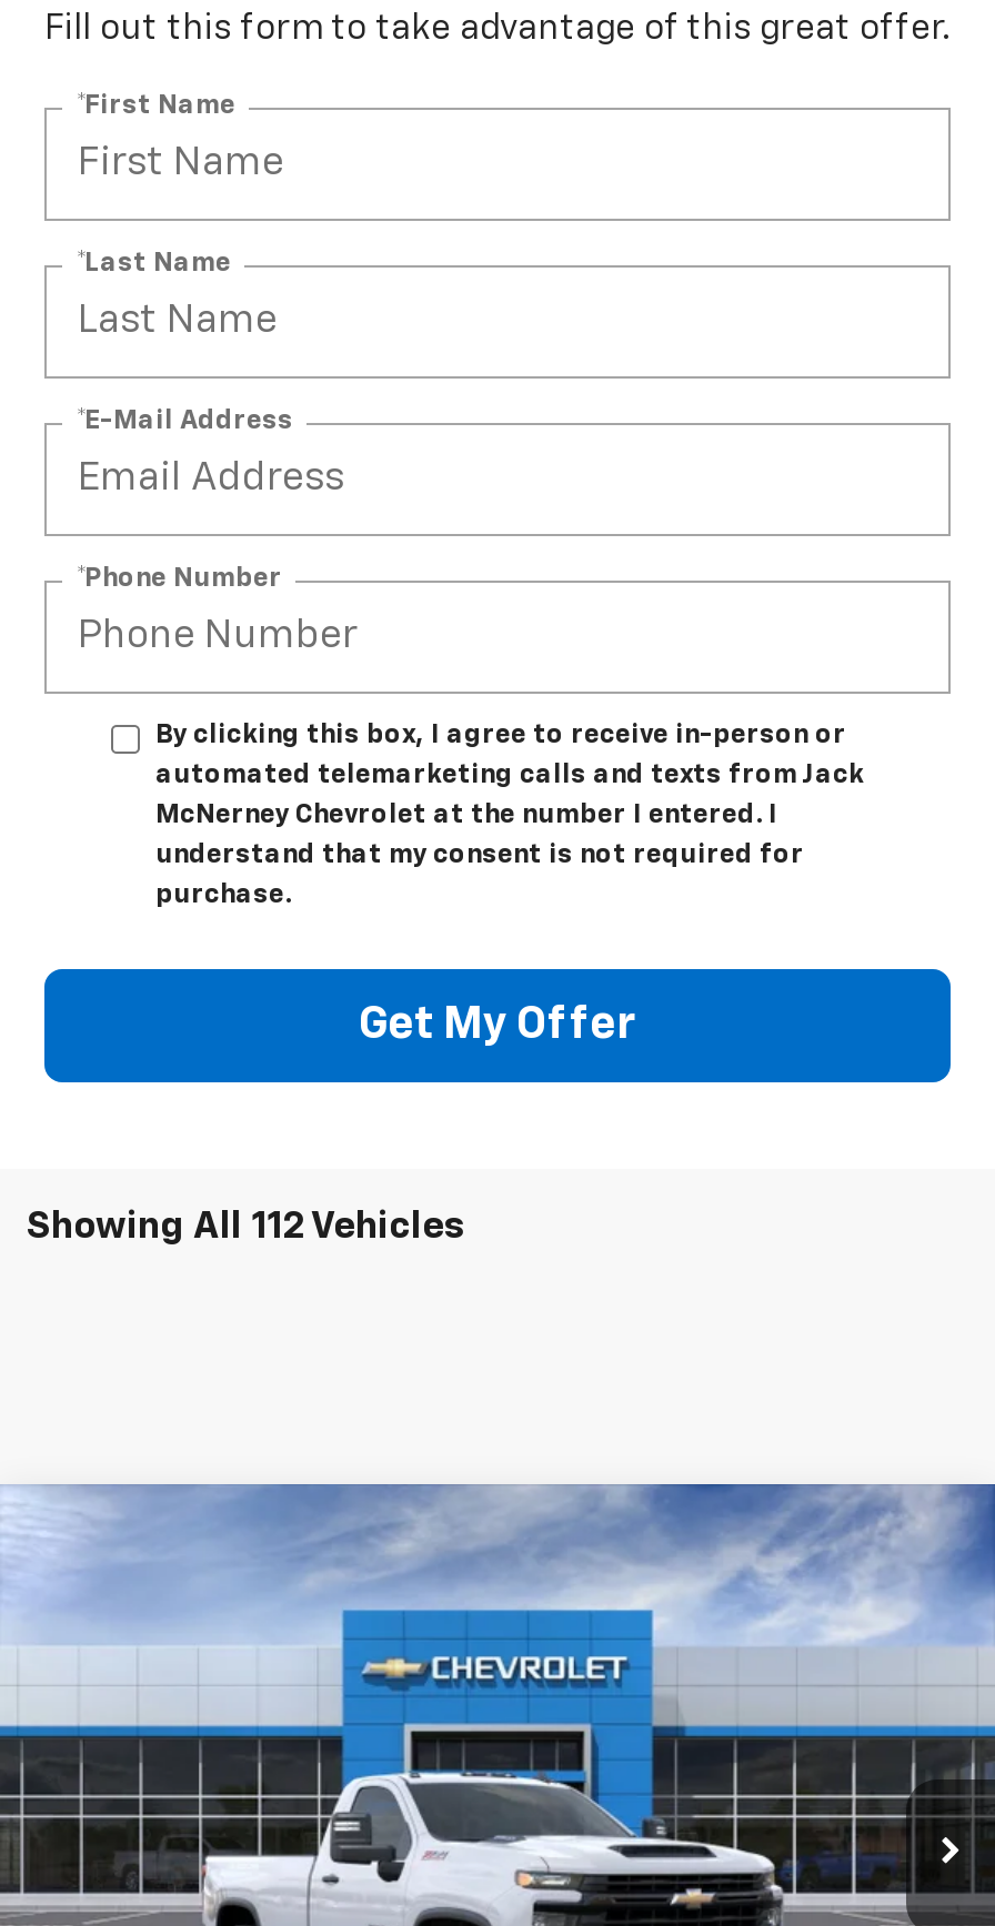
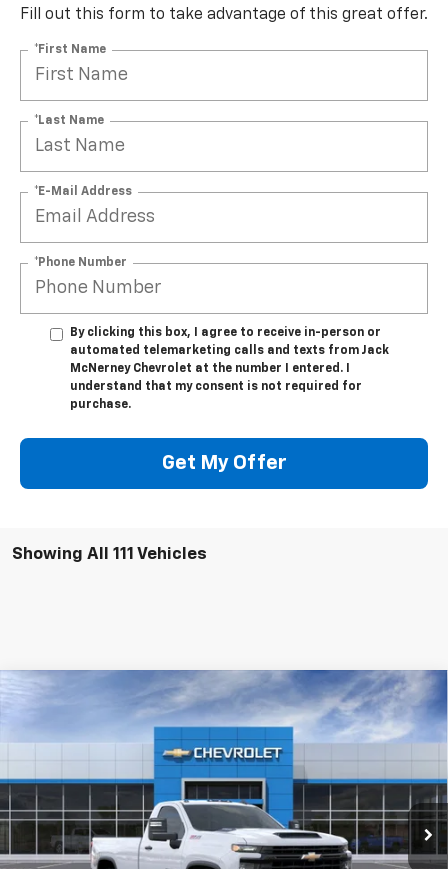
- Showing All 112 Vehicles
+ Showing All 111 Vehicles
